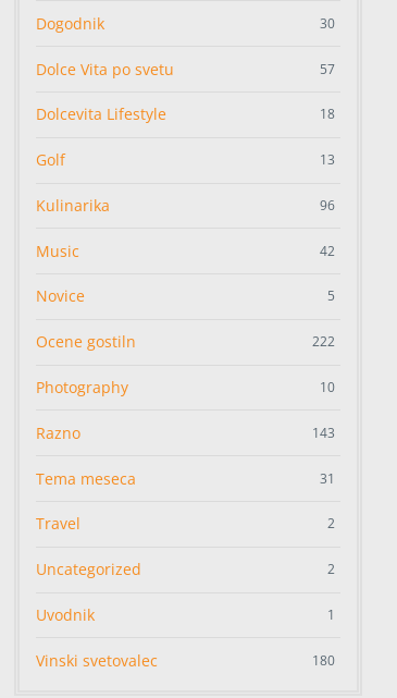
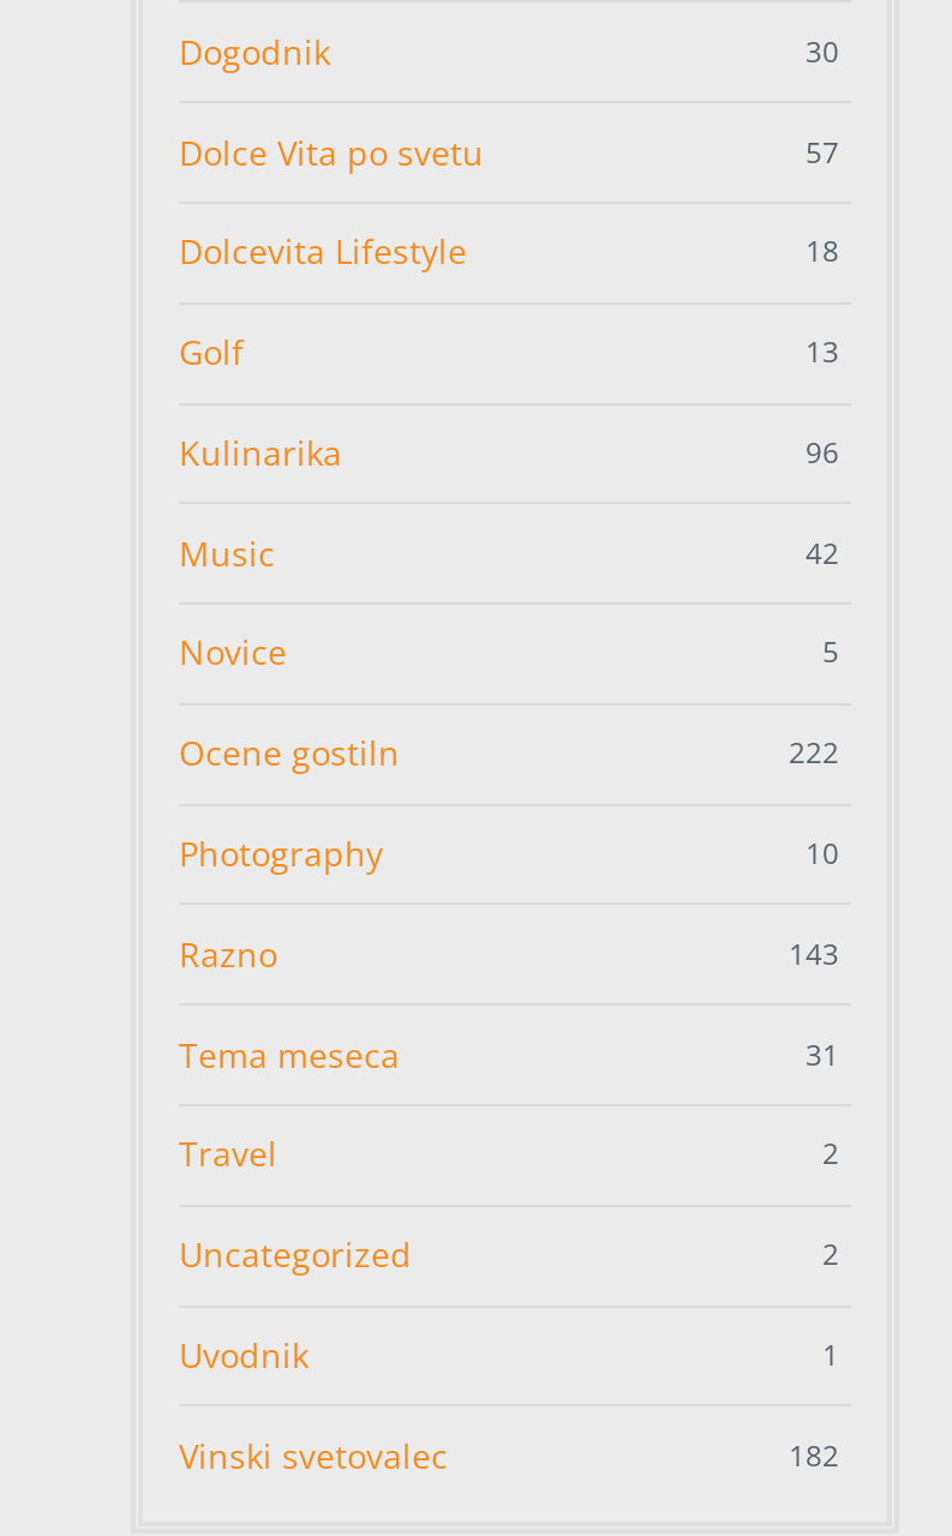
- 180
+ 182
